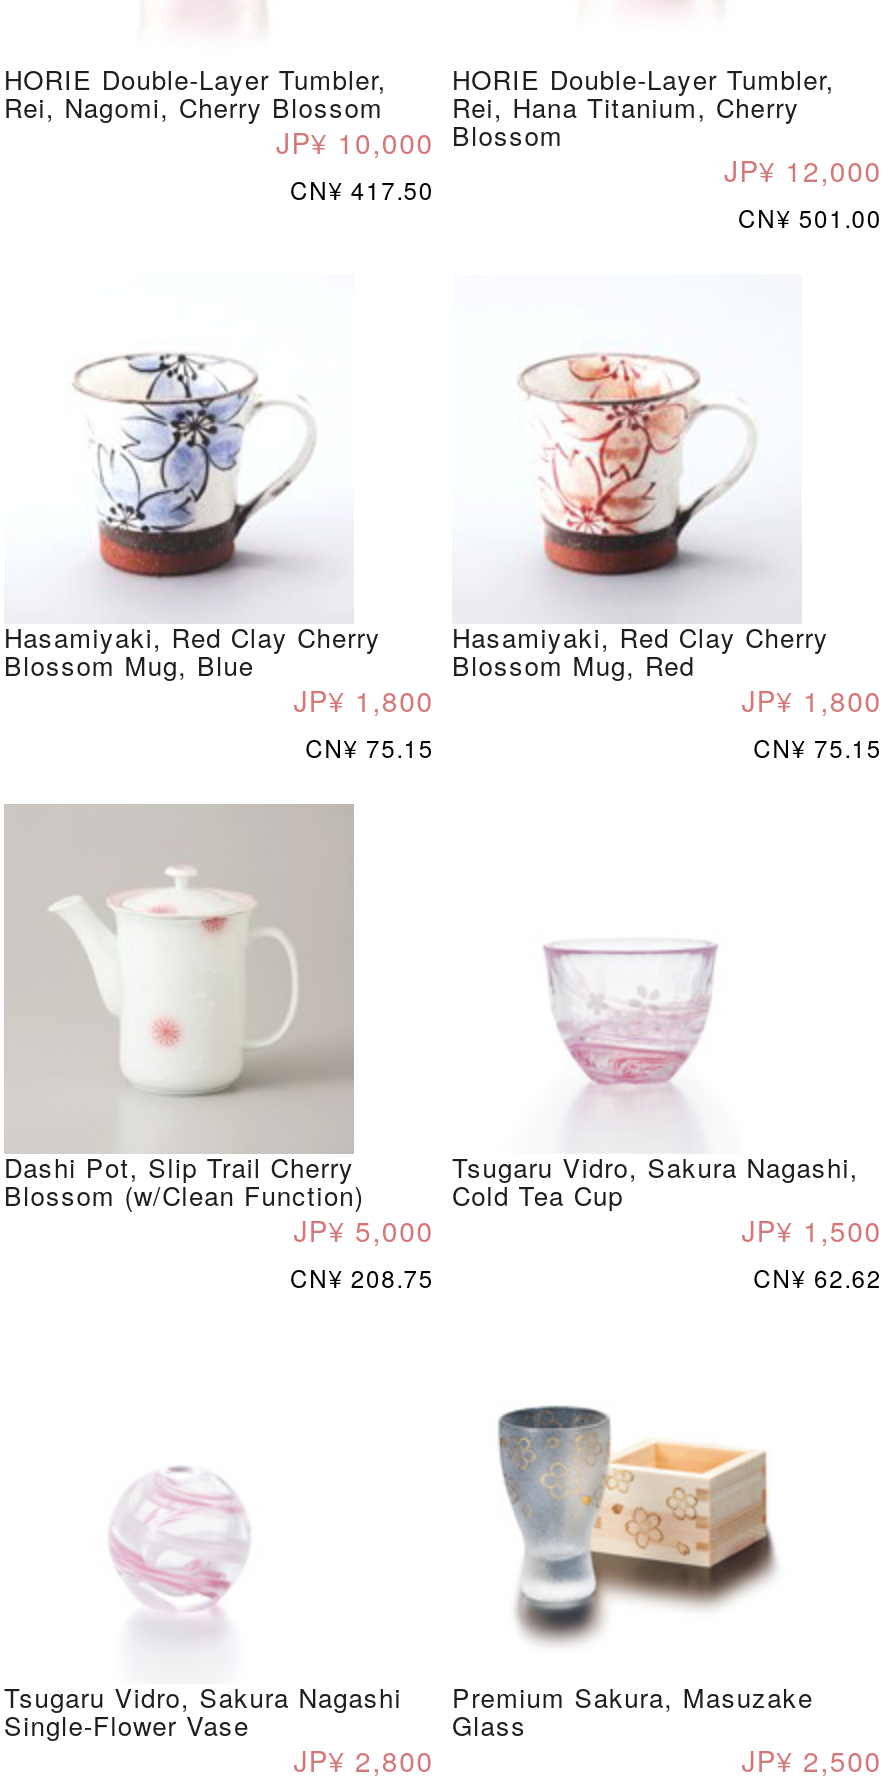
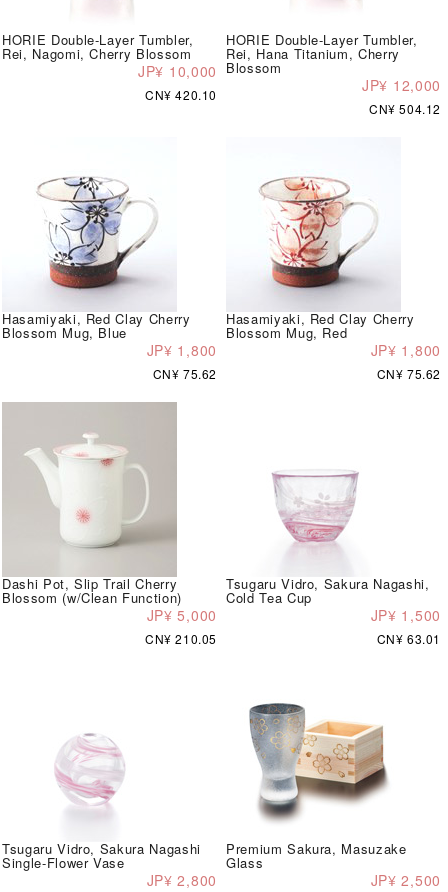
- CN¥ 417.50
+ CN¥ 420.10

- CN¥ 501.00
+ CN¥ 504.12

- CN¥ 75.15
+ CN¥ 75.62

- CN¥ 75.15
+ CN¥ 75.62

- CN¥ 208.75
+ CN¥ 210.05

- CN¥ 62.62
+ CN¥ 63.01
